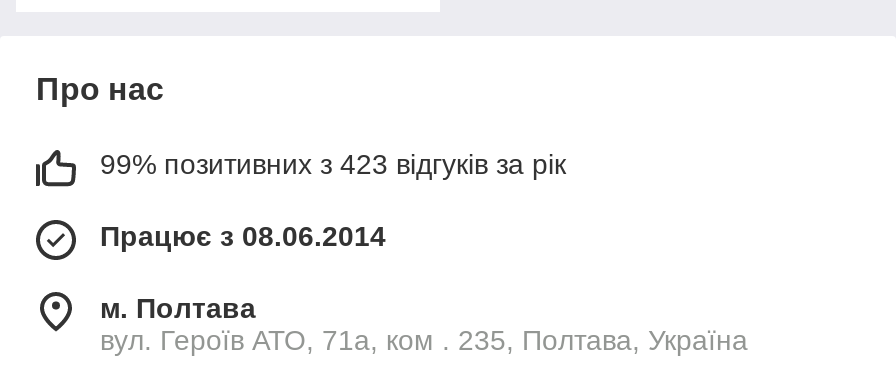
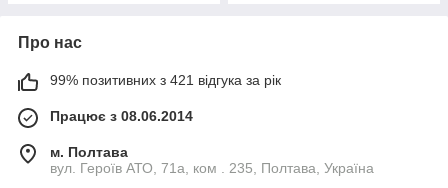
- 99% позитивних з 423 відгуків за рік
+ 99% позитивних з 421 відгука за рік
